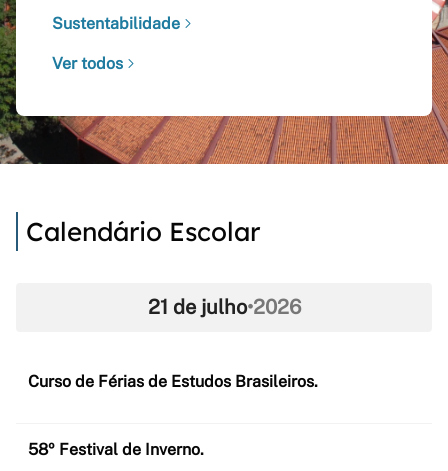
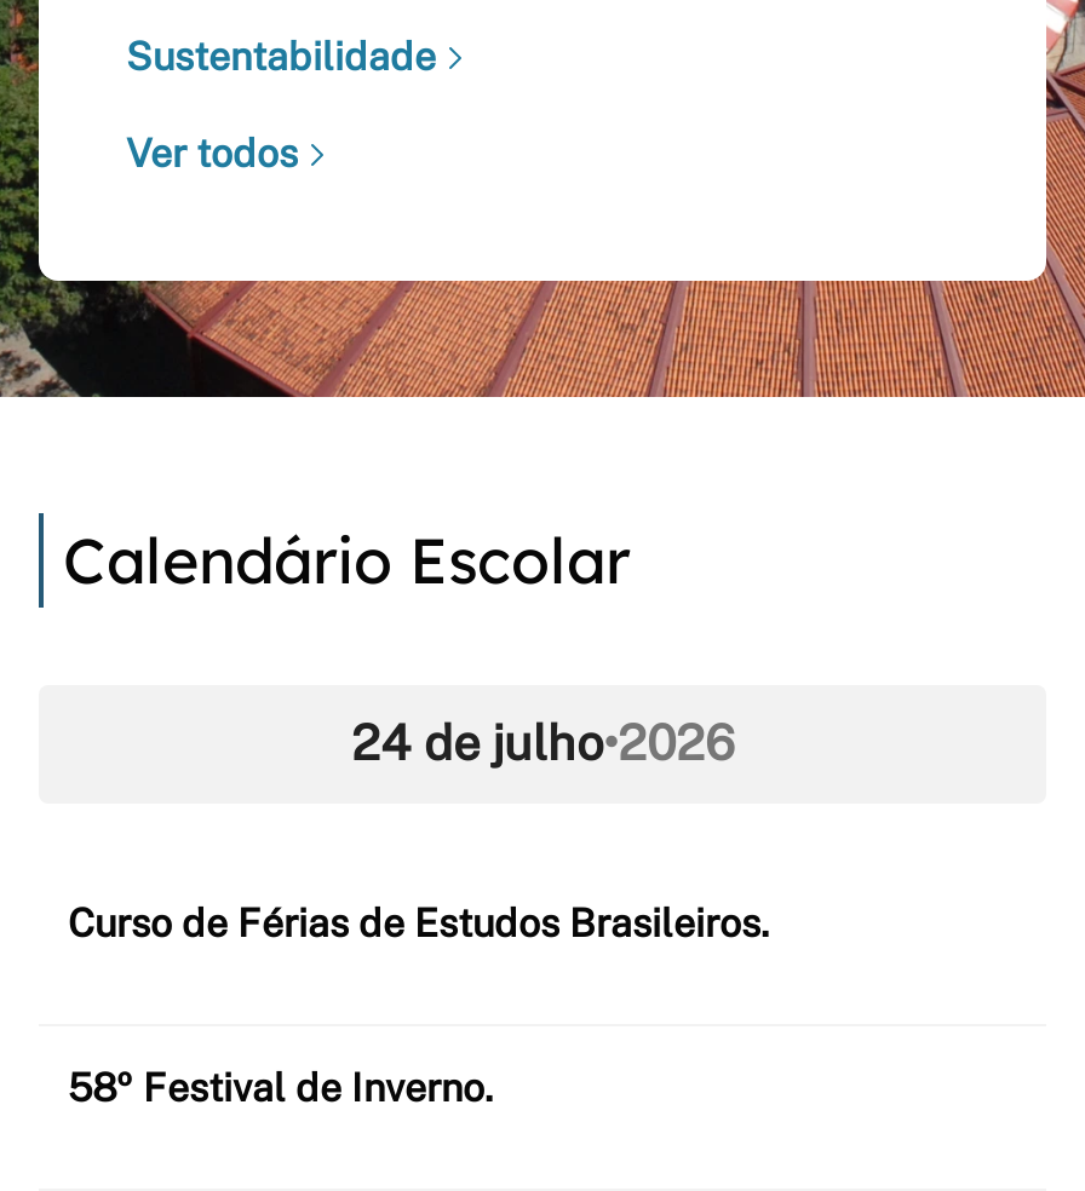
- 21 de julho•2026
+ 24 de julho•2026
